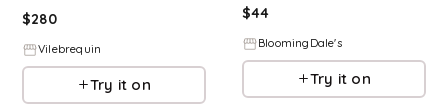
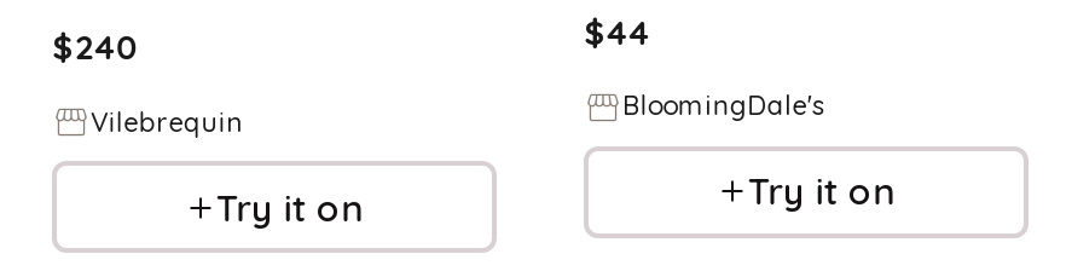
- $280
+ $240
